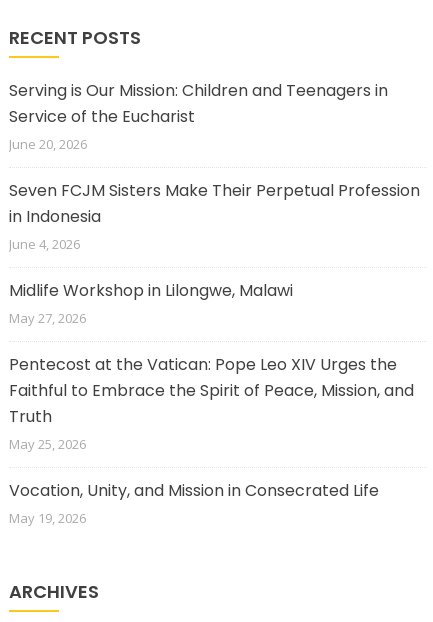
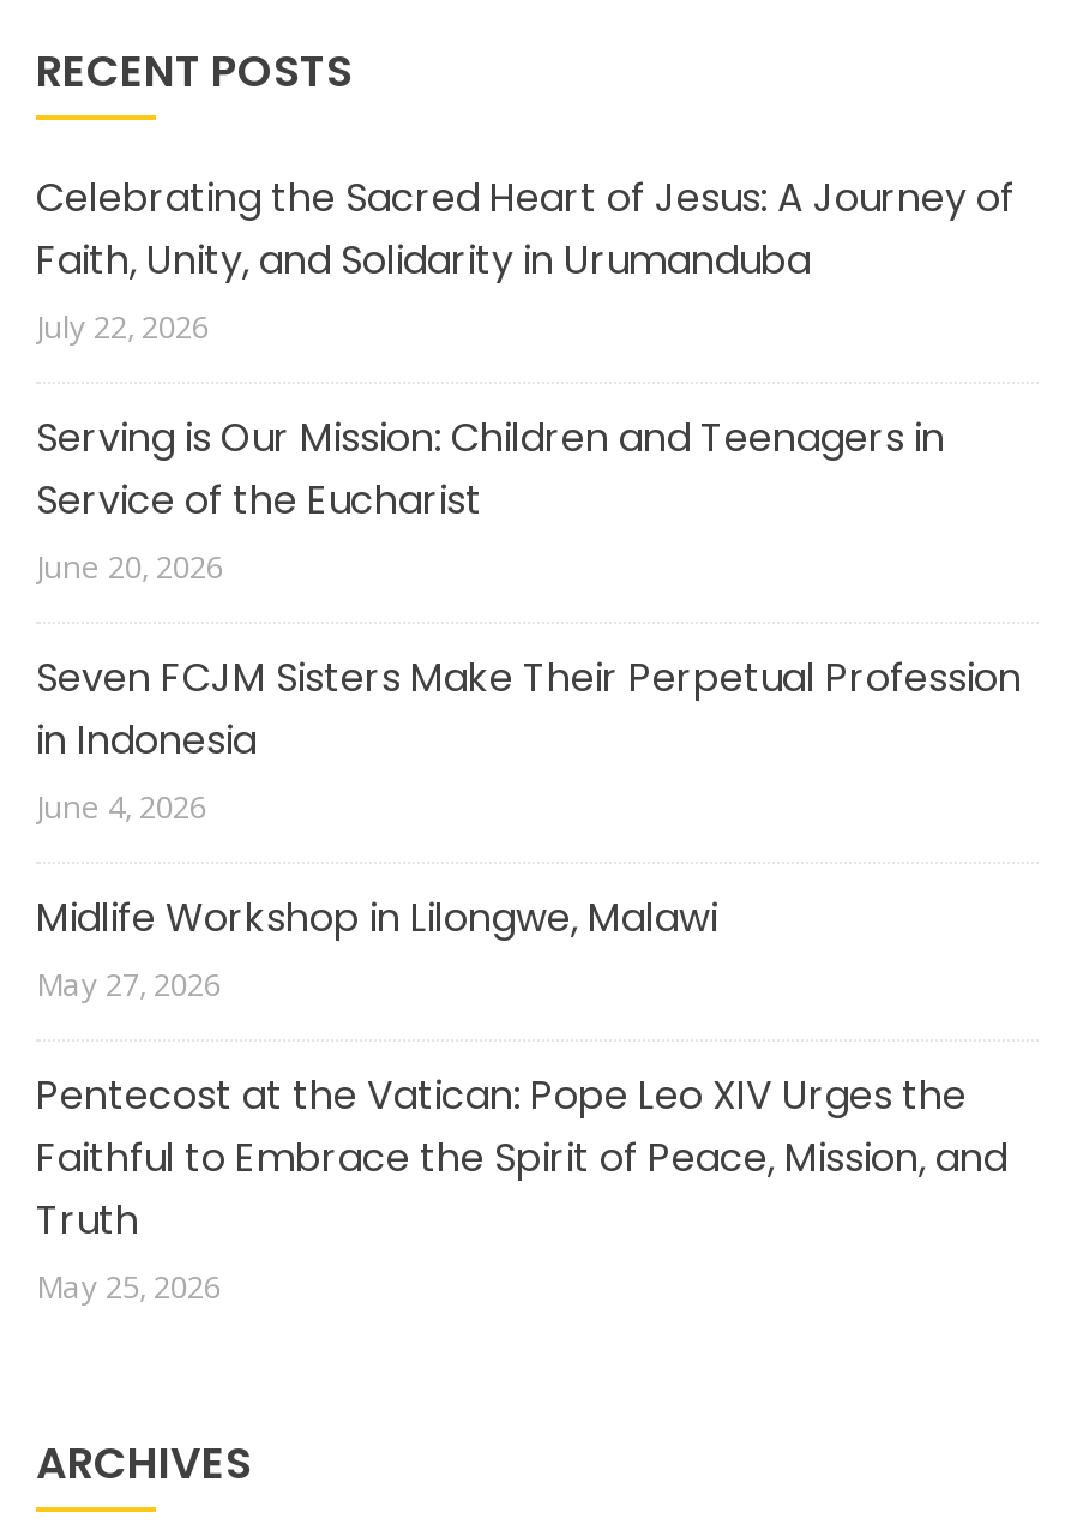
+ Celebrating the Sacred Heart of Jesus: A Journey of
+ Faith, Unity, and Solidarity in Urumanduba
+ July 22, 2026

moved down: Serving is Our Mission: Children and Teenagers in | Service of the Eucharist | June 20, 2026 | ... | Truth | May 25, 2026

- Vocation, Unity, and Mission in Consecrated Life
- May 19, 2026
